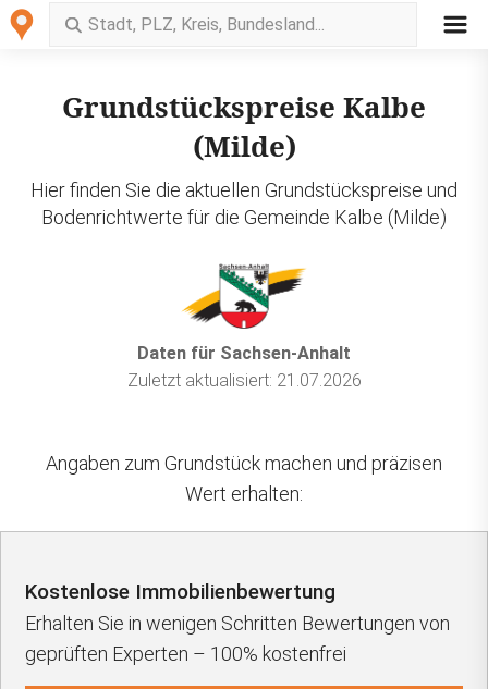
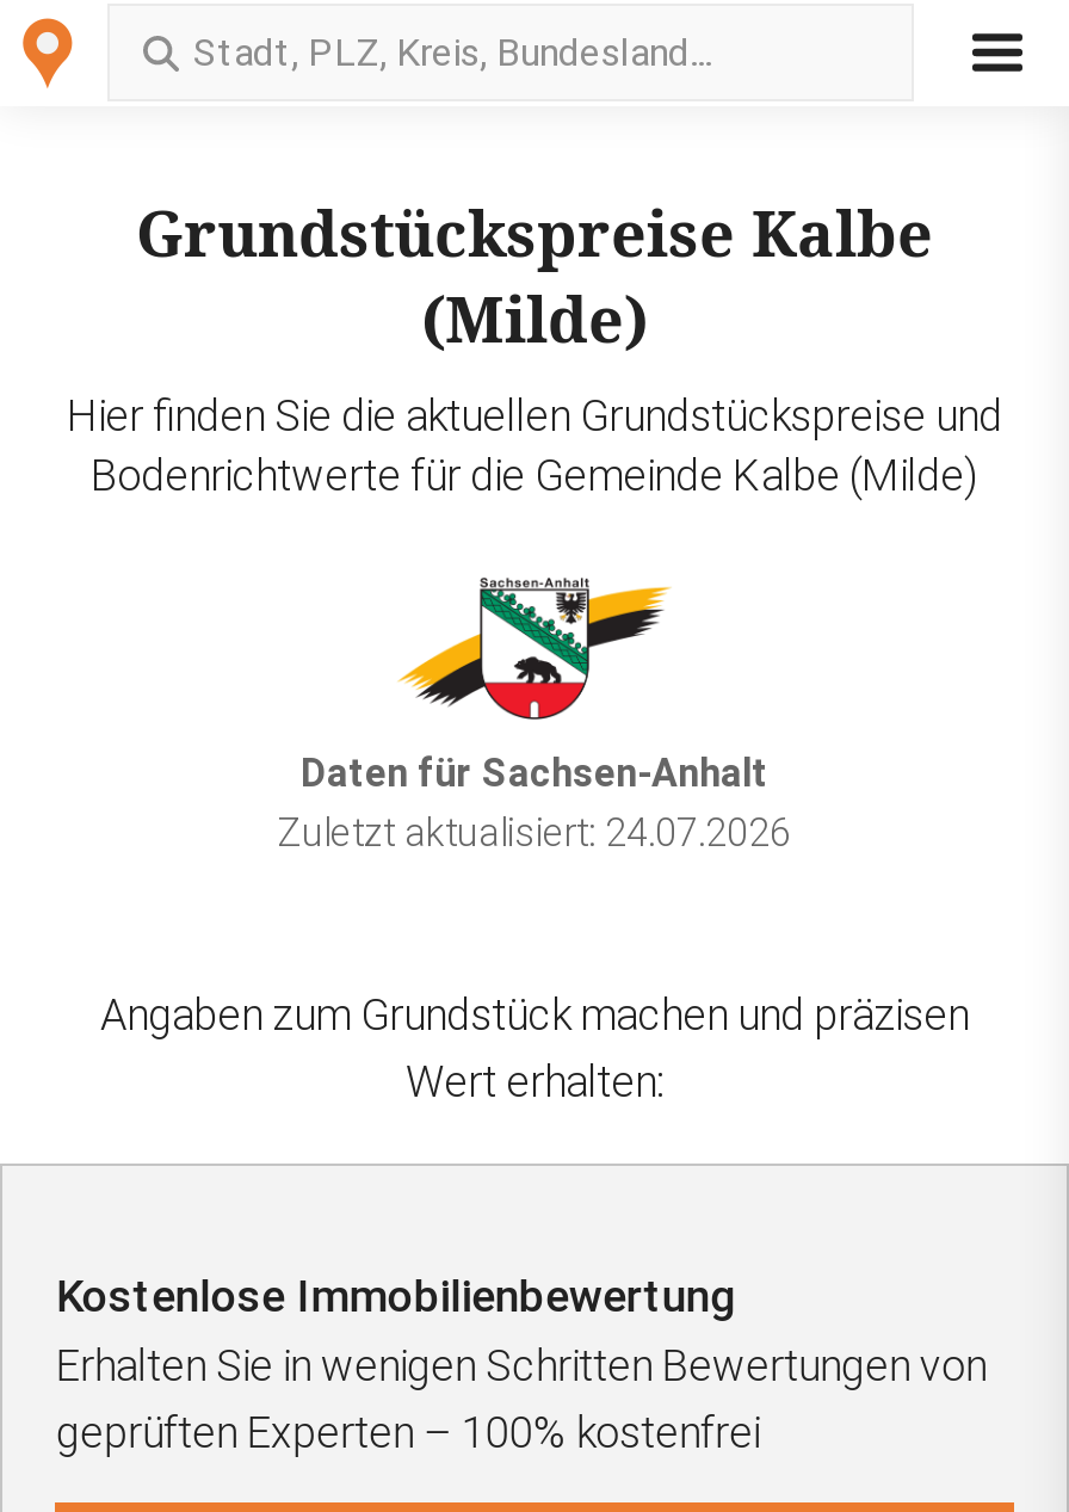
- Zuletzt aktualisiert: 21.07.2026
+ Zuletzt aktualisiert: 24.07.2026
